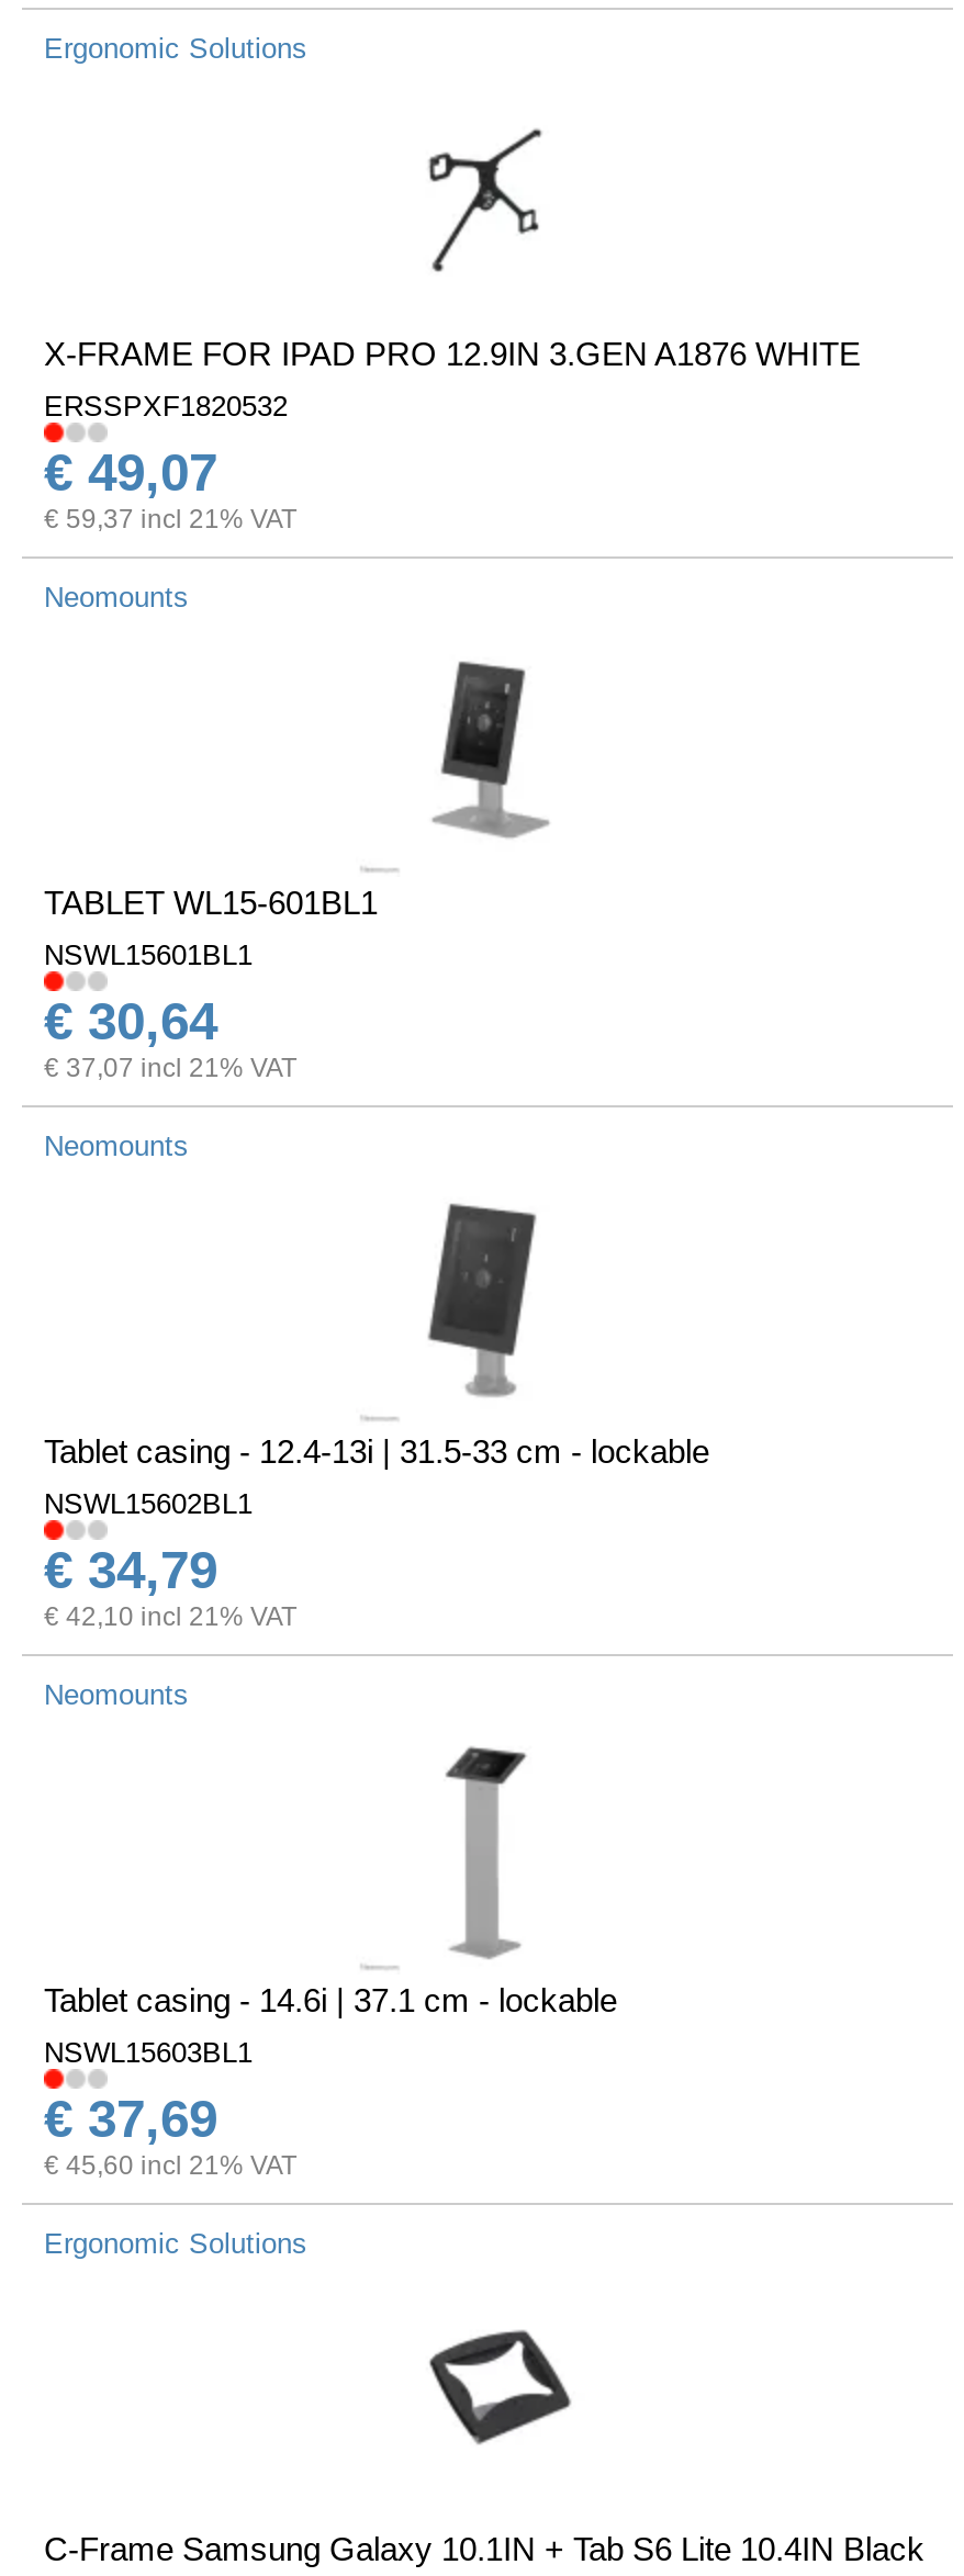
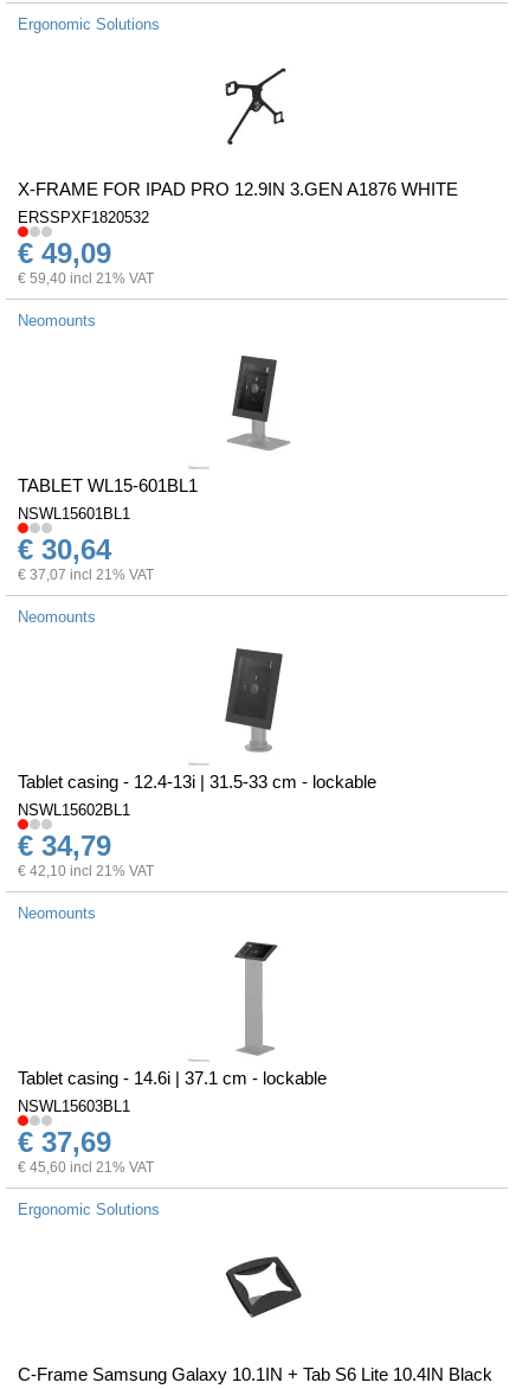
- € 49,07
+ € 49,09

- € 59,37 incl 21% VAT
+ € 59,40 incl 21% VAT
